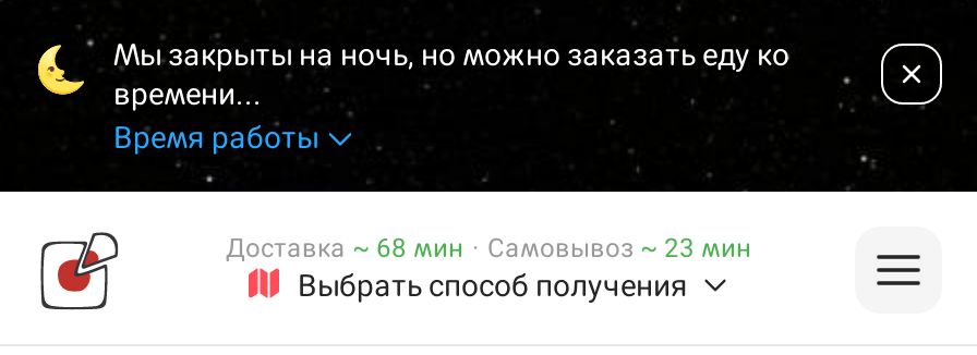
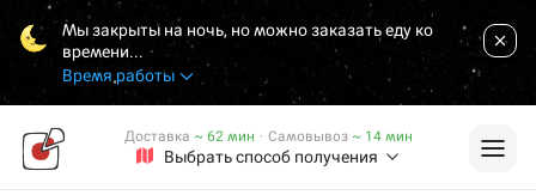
- Доставка ~ 68 мин · Самовывоз ~ 23 мин
+ Доставка ~ 62 мин · Самовывоз ~ 14 мин
